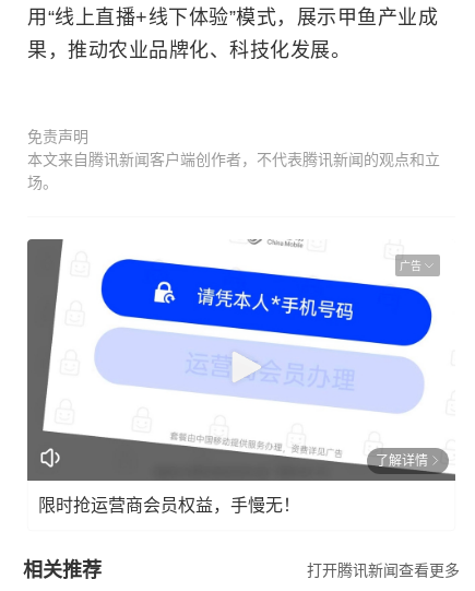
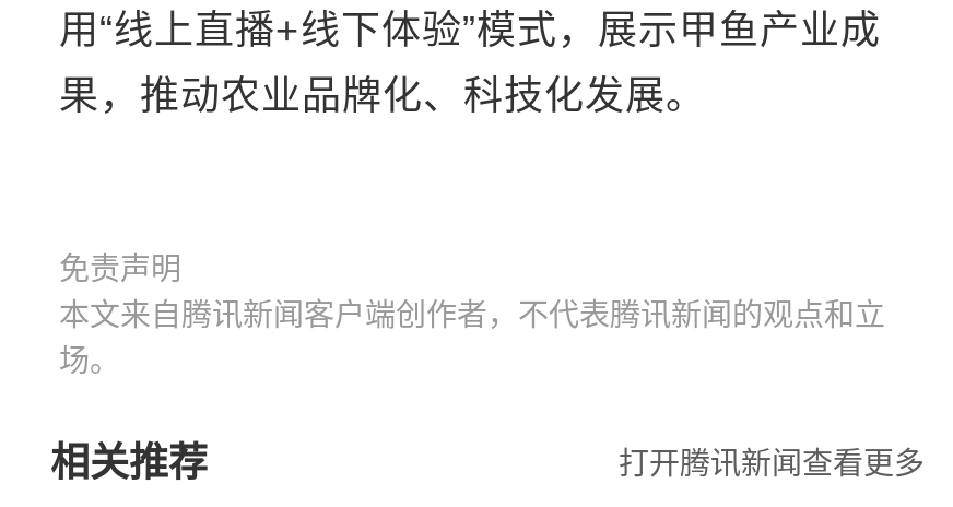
- [image]
- 广告

- 了解详情
- 限时抢运营商会员权益，手慢无！
